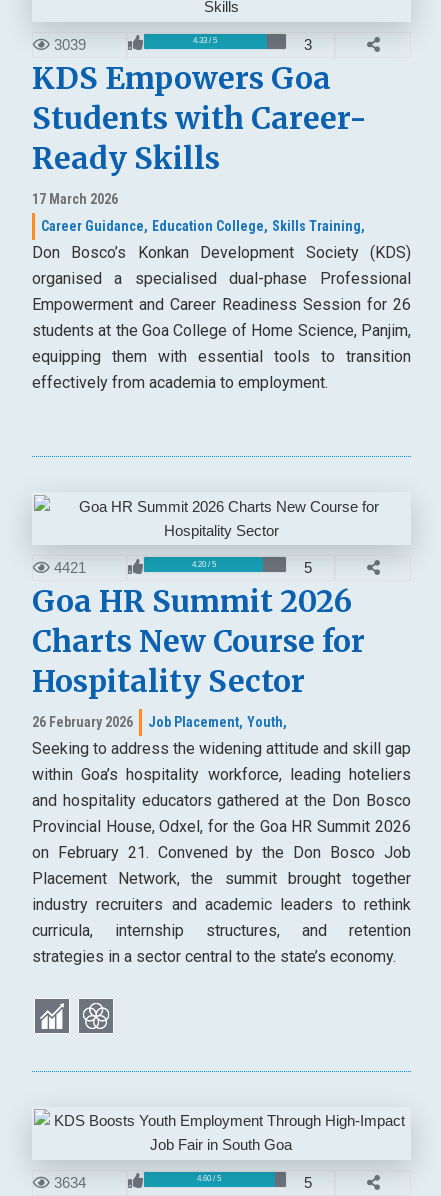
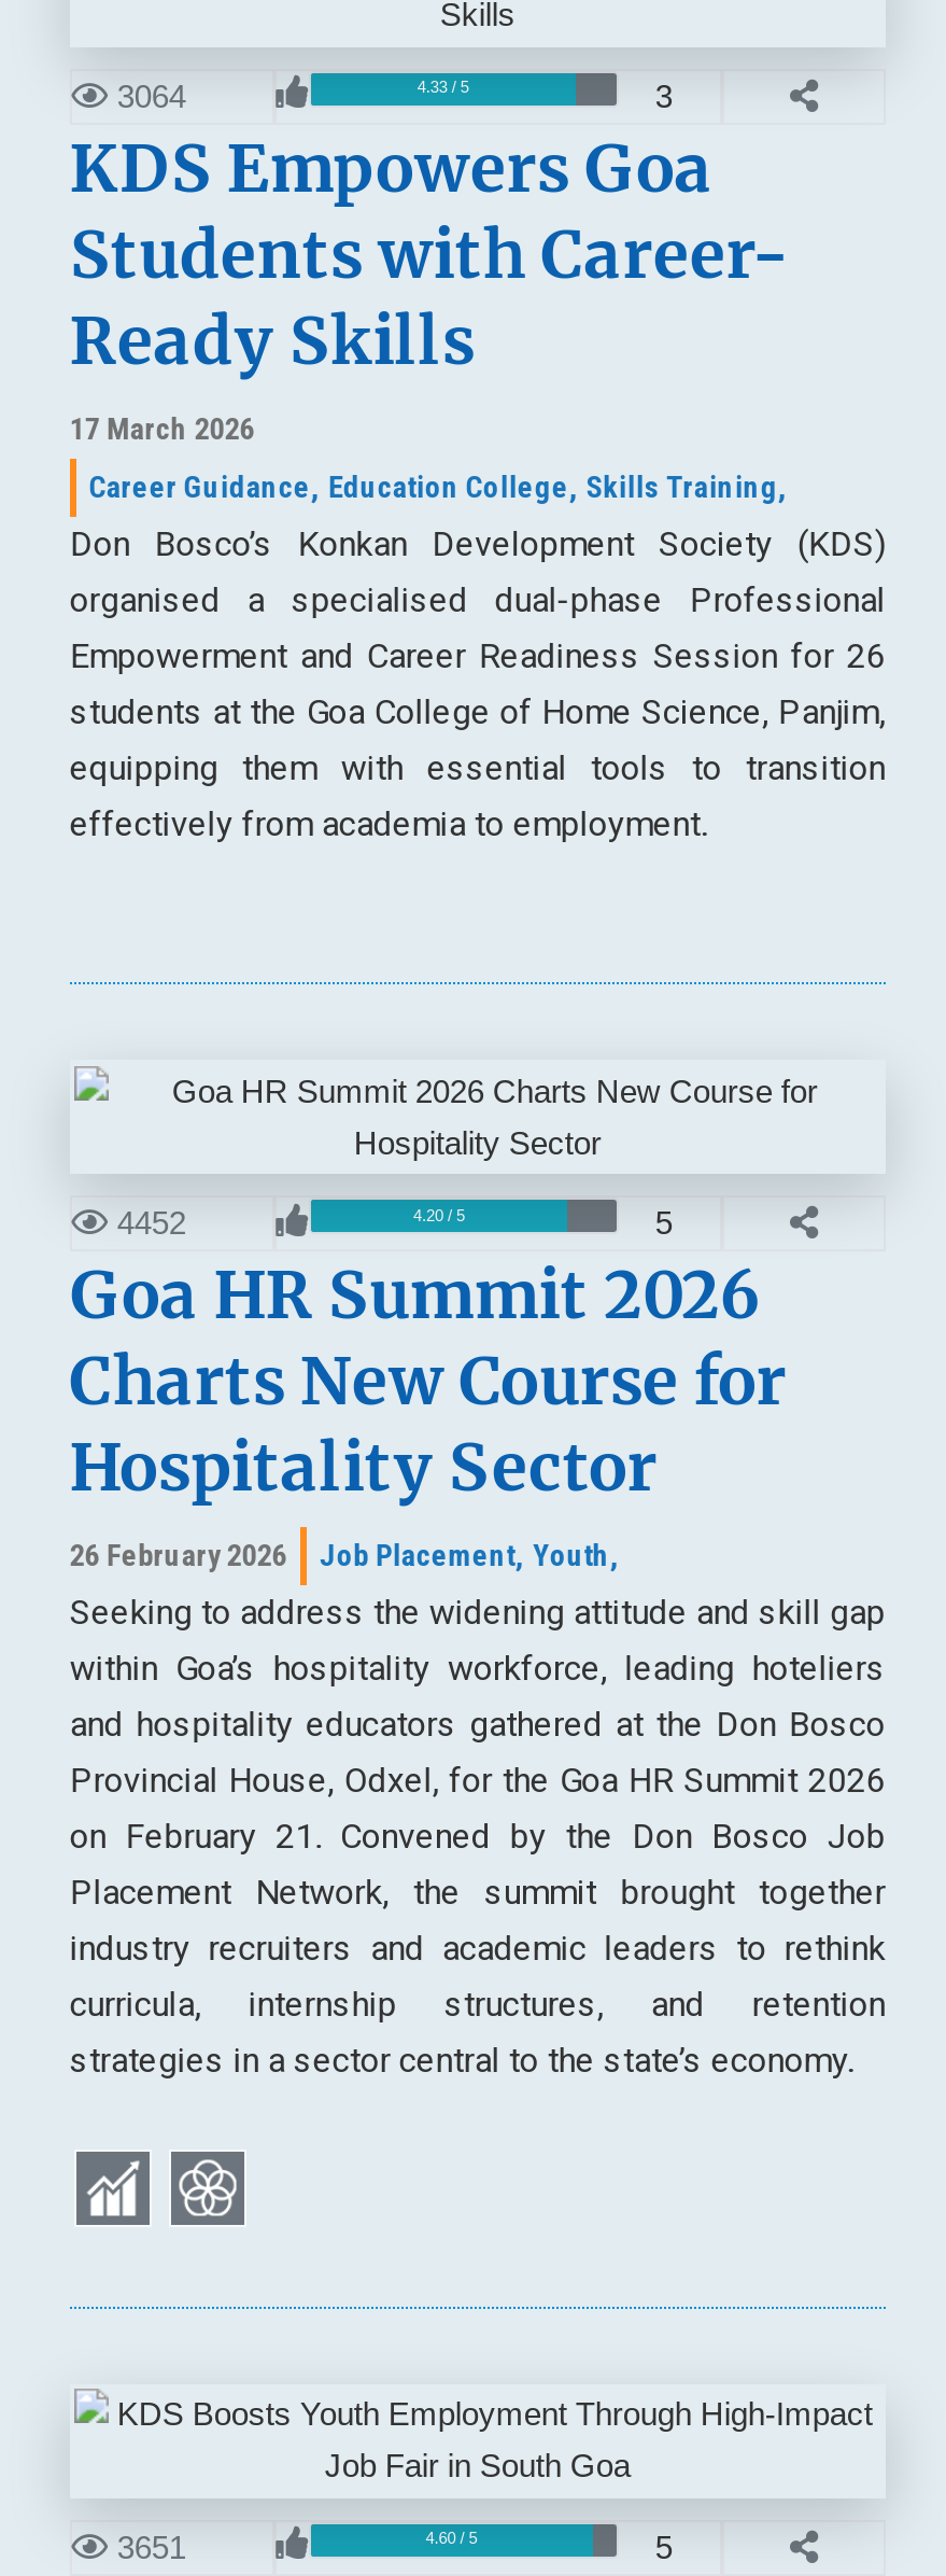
- 3039
+ 3064

- 4421
+ 4452

- 3634
+ 3651
